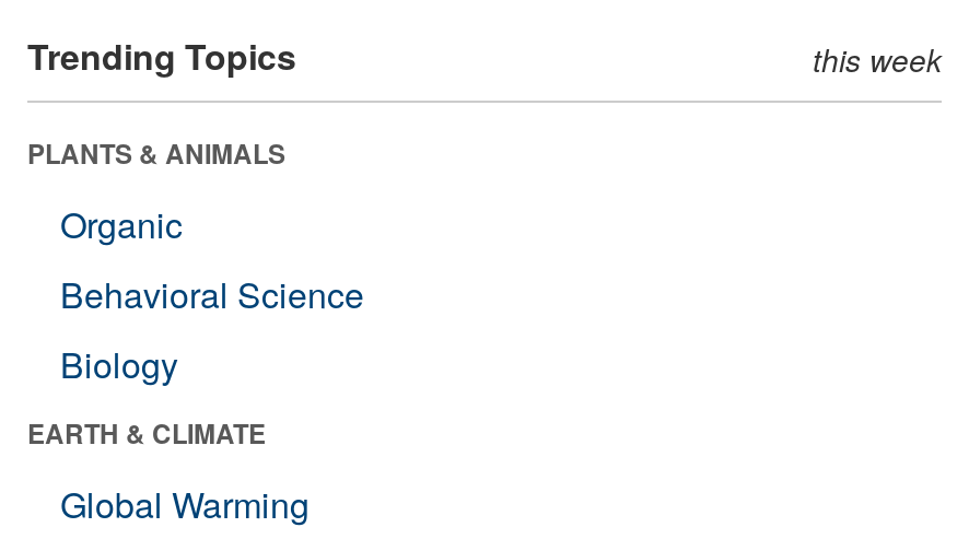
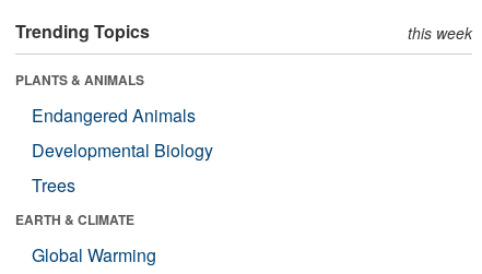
- Organic
- Behavioral Science
- Biology
+ Endangered Animals
+ Developmental Biology
+ Trees
